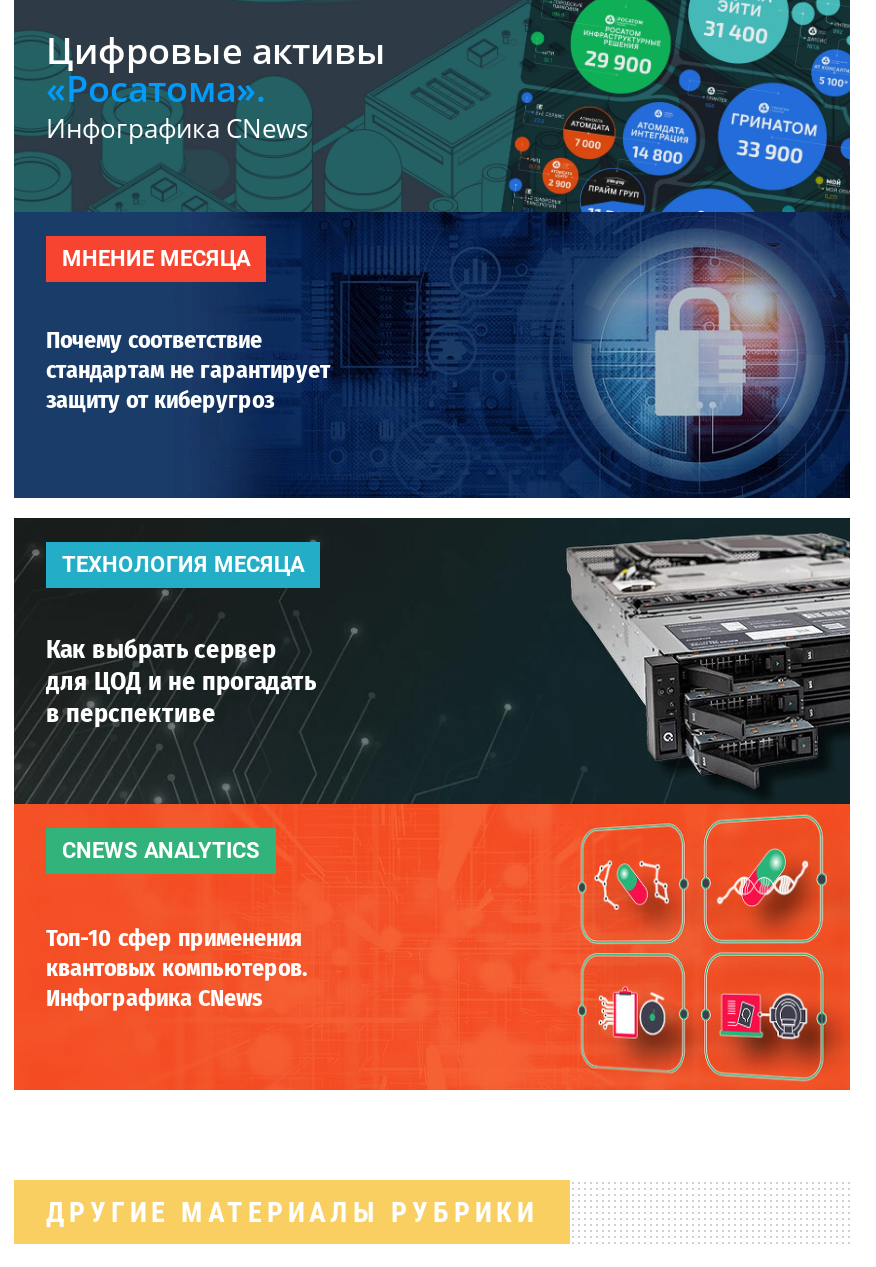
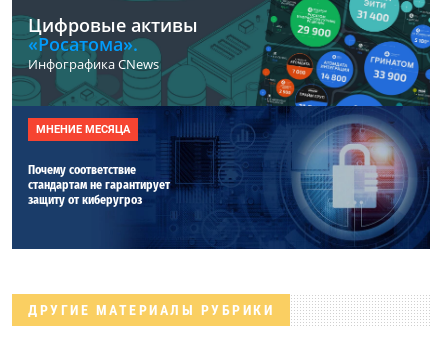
- [image]
- ТЕХНОЛОГИЯ МЕСЯЦА
- Как выбрать сервер
- для ЦОД и не прогадать
- в перспективе

- CNEWS ANALYTICS
- Топ-10 сфер применения
- квантовых компьютеров.
- Инфографика CNews
